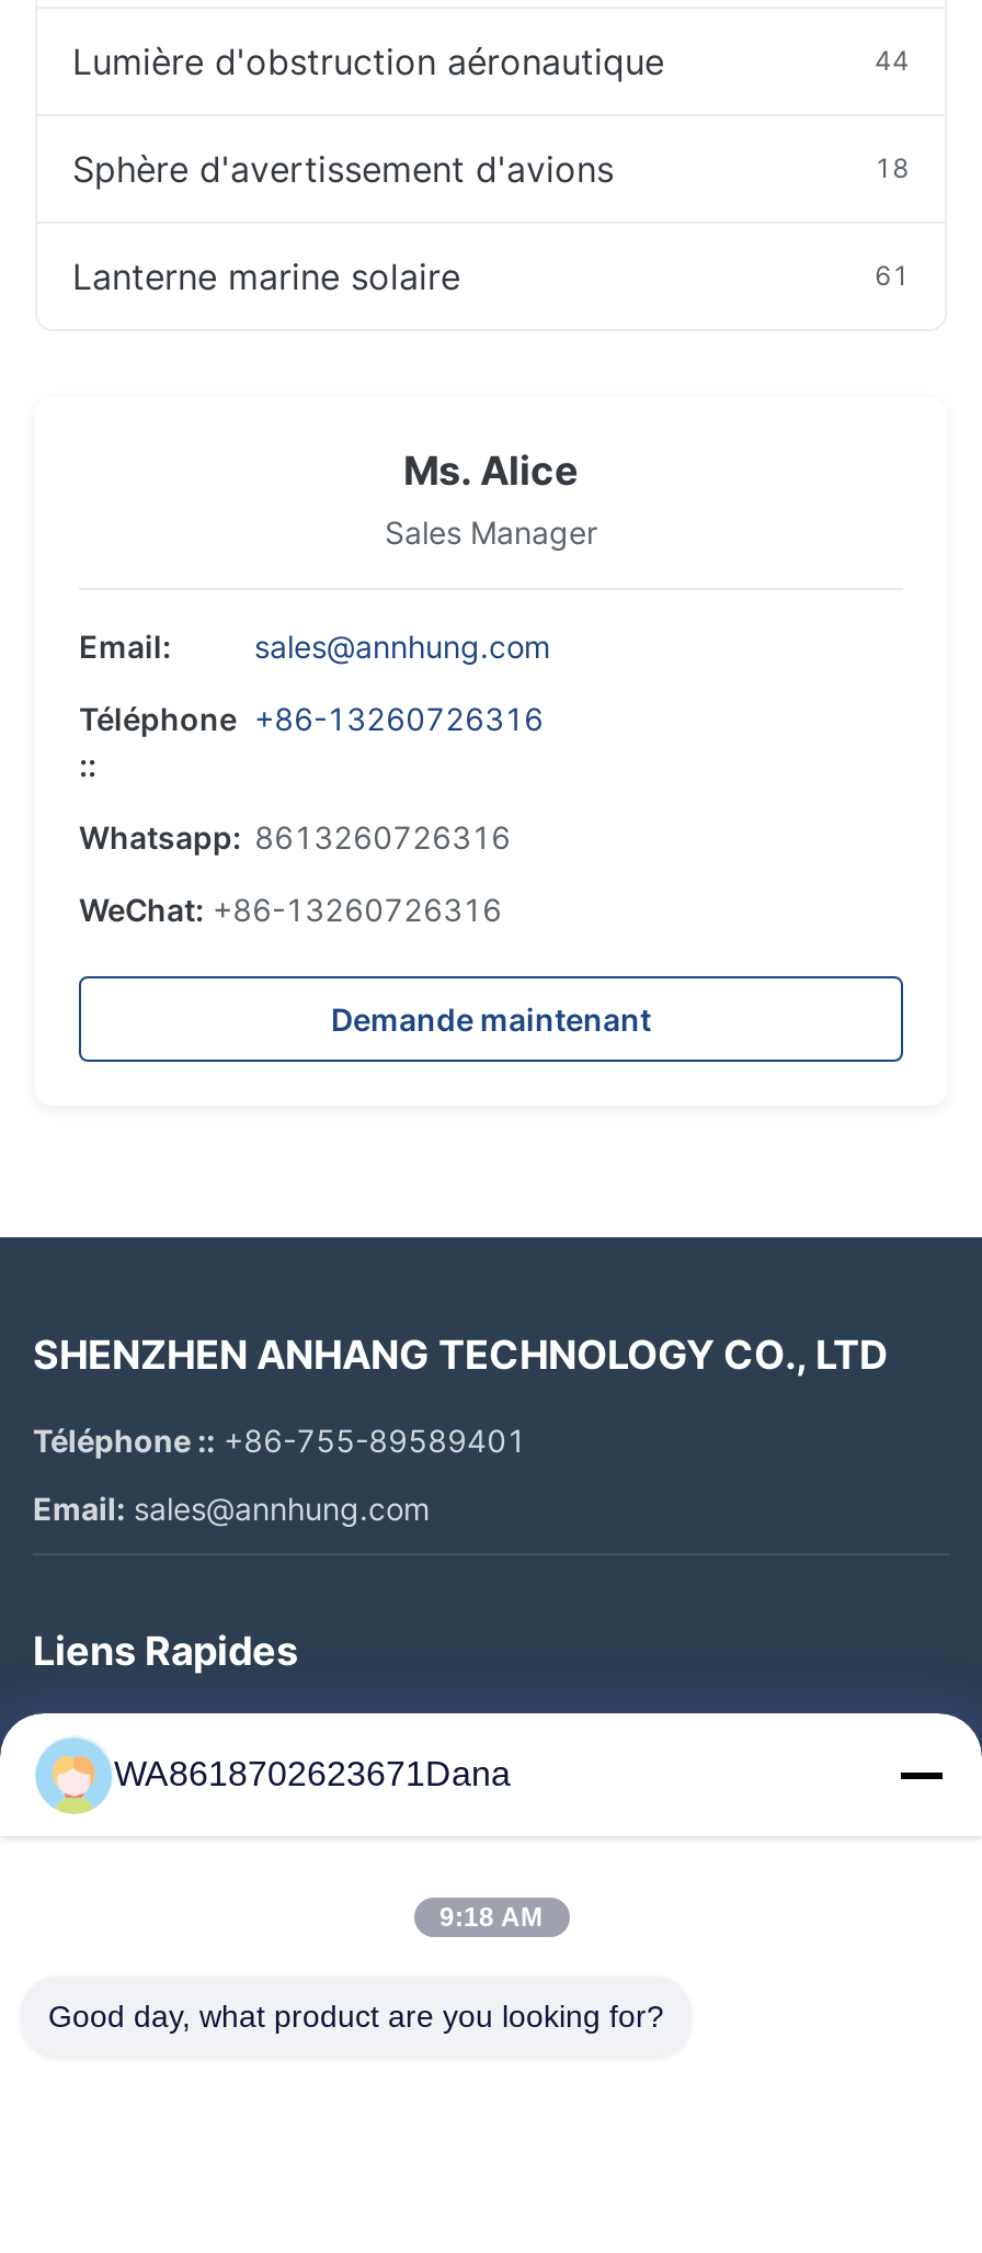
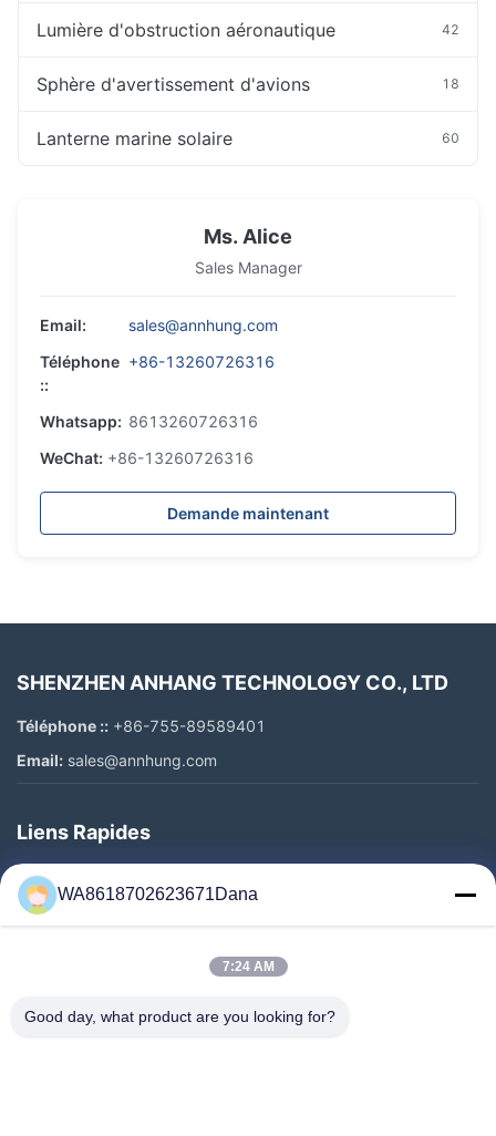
- 44
+ 42

- 61
+ 60

- 9:18 AM
+ 7:24 AM
